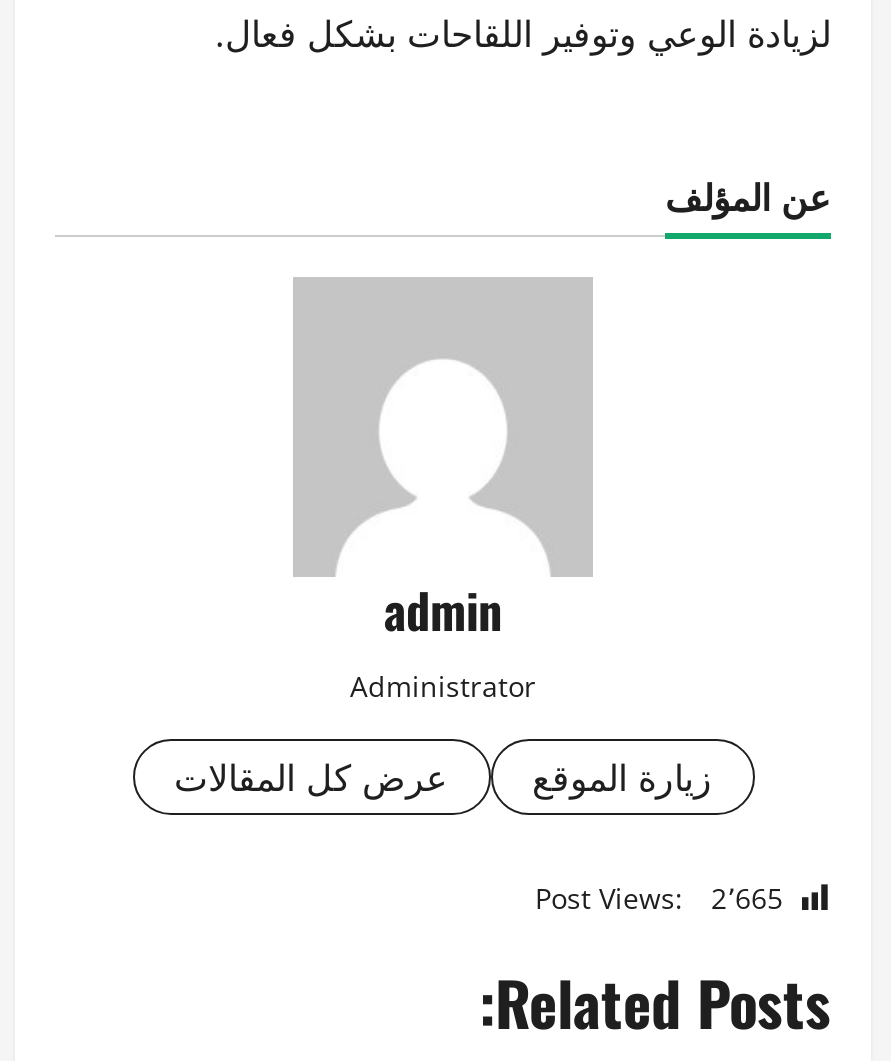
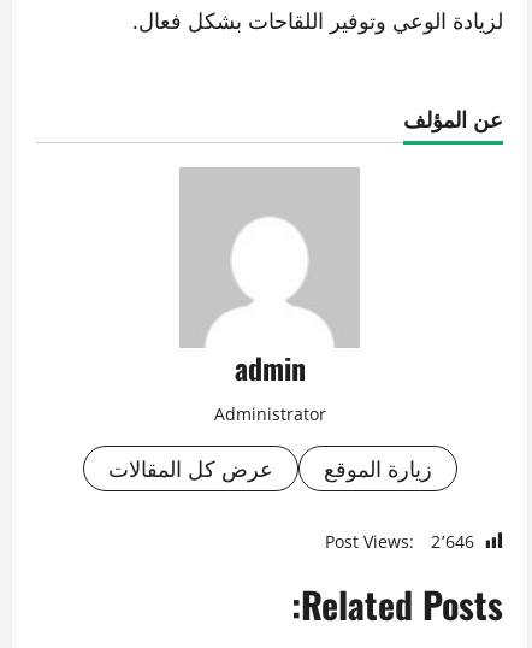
- Post Views: 2٬665
+ Post Views: 2٬646
